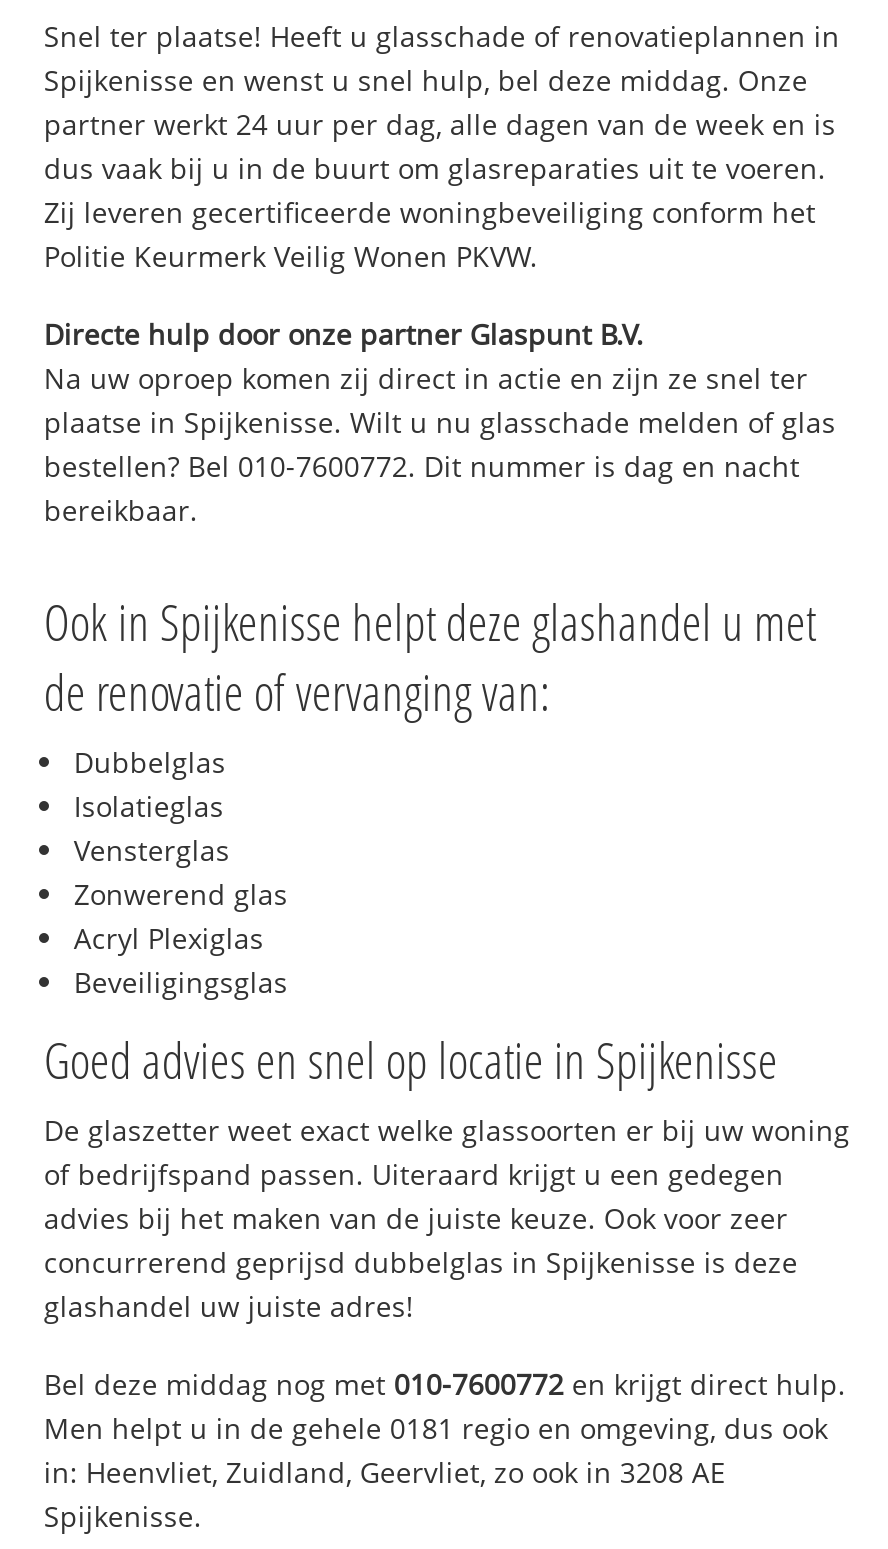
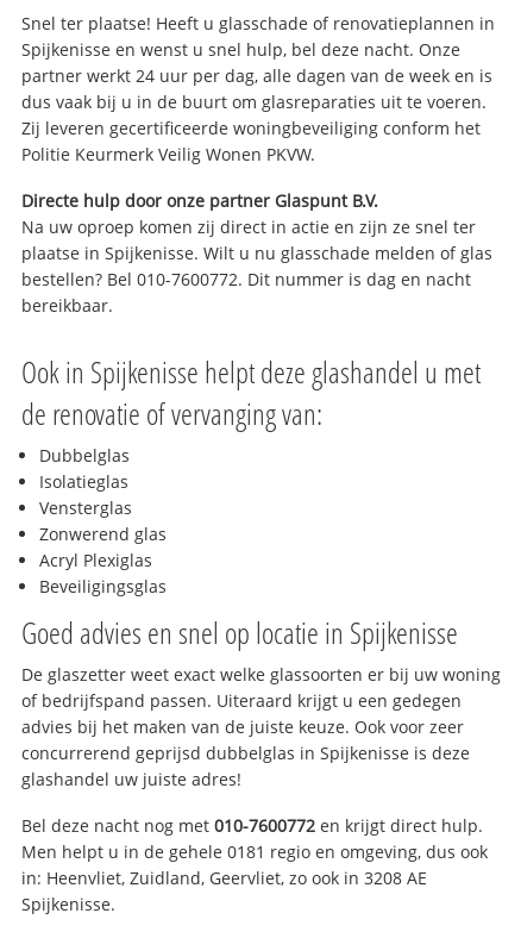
- Spijkenisse en wenst u snel hulp, bel deze middag. Onze
+ Spijkenisse en wenst u snel hulp, bel deze nacht. Onze

- Bel deze middag nog met 010-7600772 en krijgt direct hulp.
+ Bel deze nacht nog met 010-7600772 en krijgt direct hulp.
